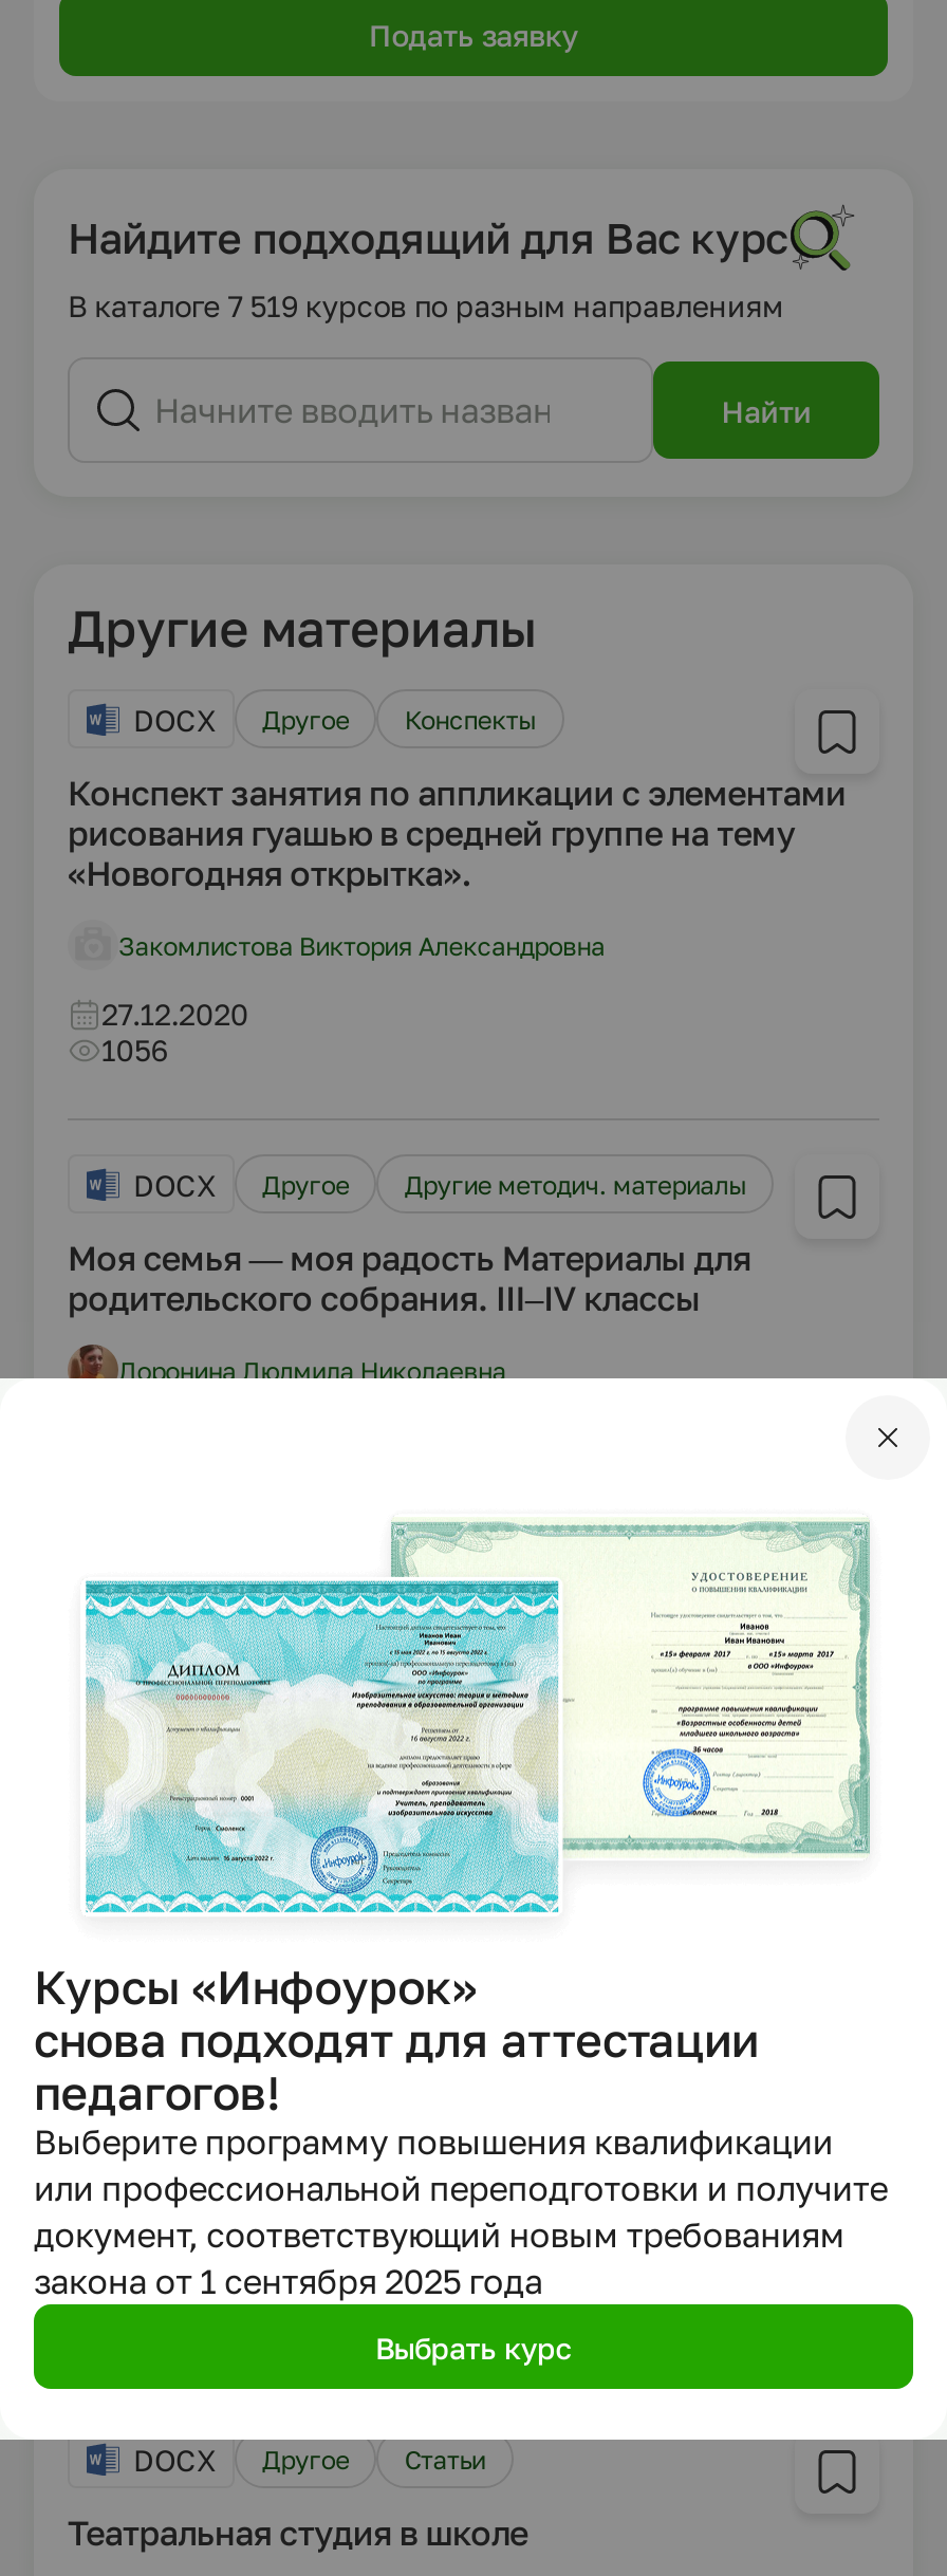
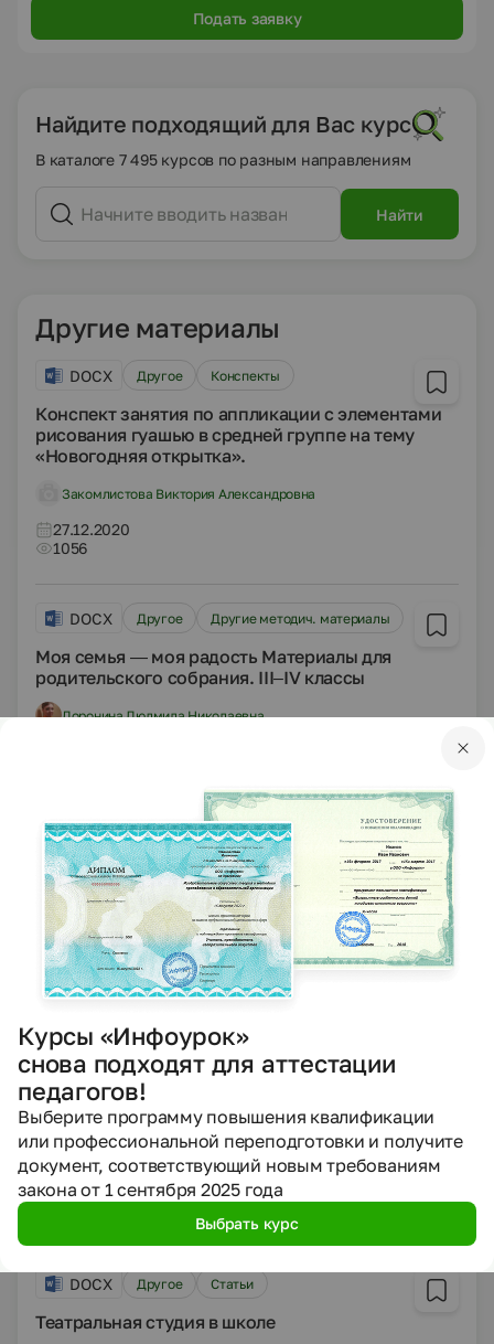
- В каталоге 7 519 курсов по разным направлениям
+ В каталоге 7 495 курсов по разным направлениям
